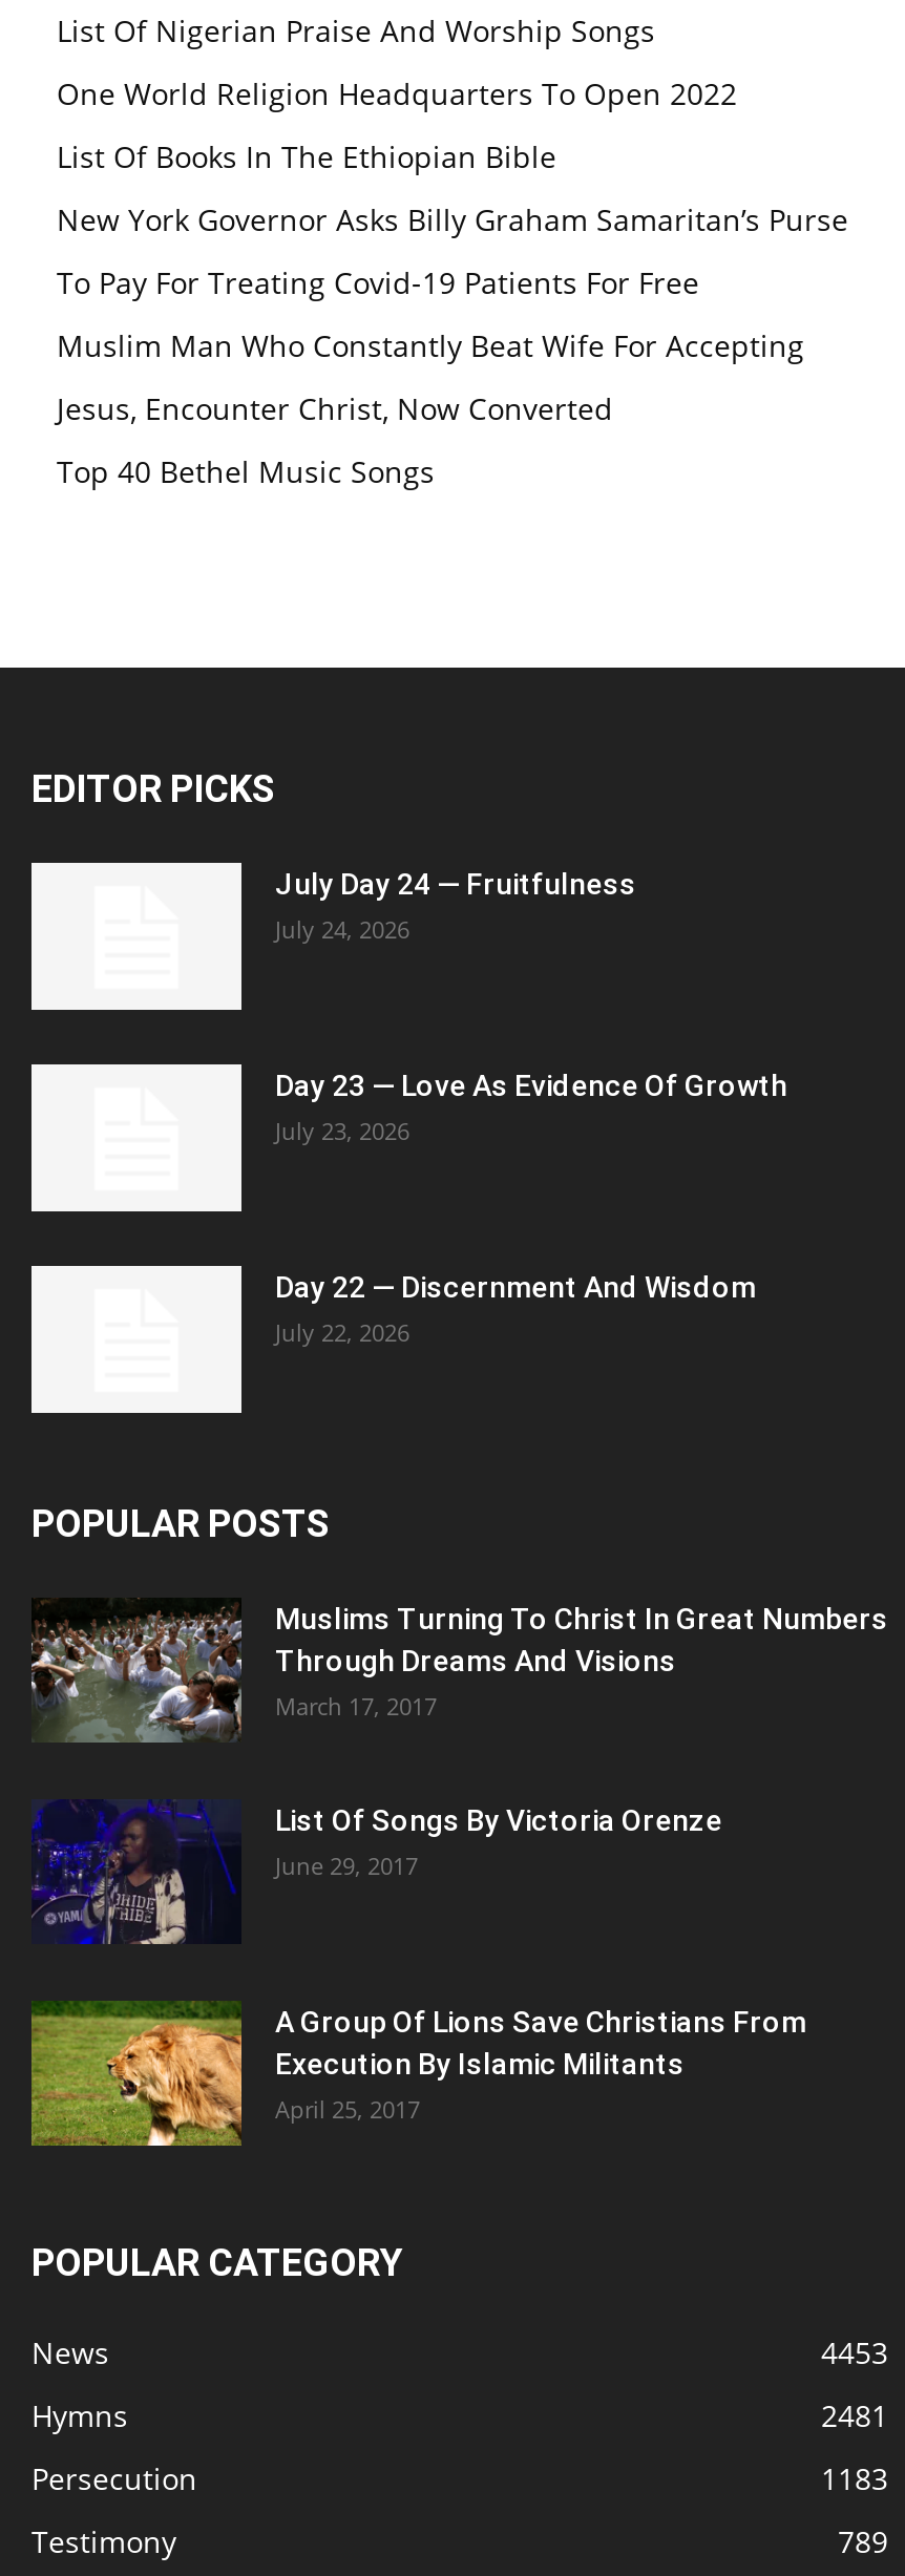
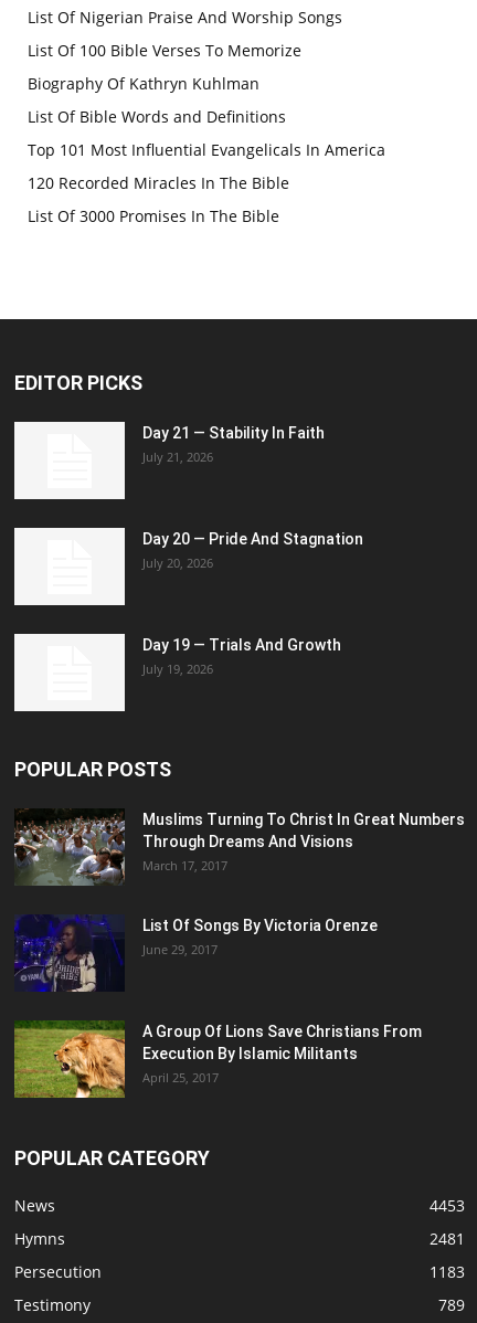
- One World Religion Headquarters To Open 2022
- List Of Books In The Ethiopian Bible
- New York Governor Asks Billy Graham Samaritan’s Purse
- To Pay For Treating Covid-19 Patients For Free
- Muslim Man Who Constantly Beat Wife For Accepting
- Jesus, Encounter Christ, Now Converted
- Top 40 Bethel Music Songs
+ List Of 100 Bible Verses To Memorize
+ Biography Of Kathryn Kuhlman
+ List Of Bible Words and Definitions
+ Top 101 Most Influential Evangelicals In America
+ 120 Recorded Miracles In The Bible
+ List Of 3000 Promises In The Bible

- July Day 24 — Fruitfulness
- July 24, 2026
+ Day 21 — Stability In Faith
+ July 21, 2026

- Day 23 — Love As Evidence Of Growth
- July 23, 2026
+ Day 20 — Pride And Stagnation
+ July 20, 2026

- Day 22 — Discernment And Wisdom
- July 22, 2026
+ Day 19 — Trials And Growth
+ July 19, 2026
